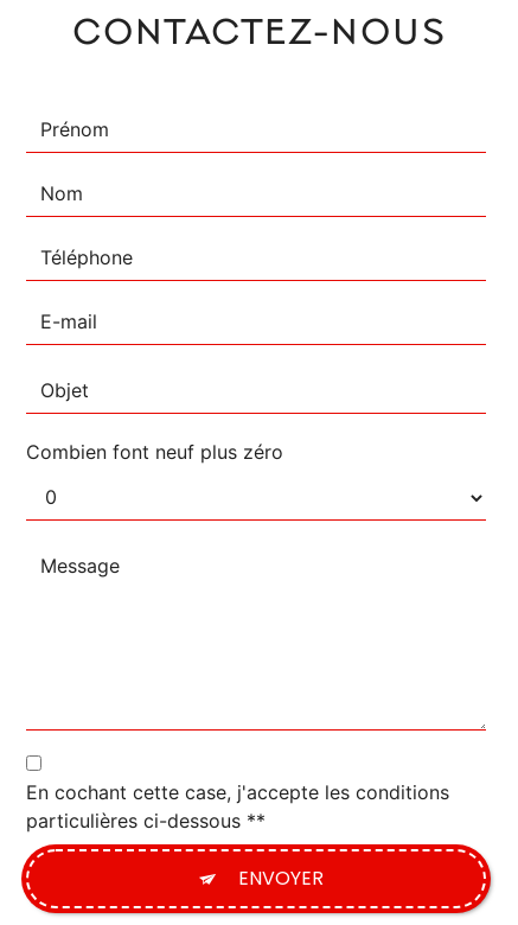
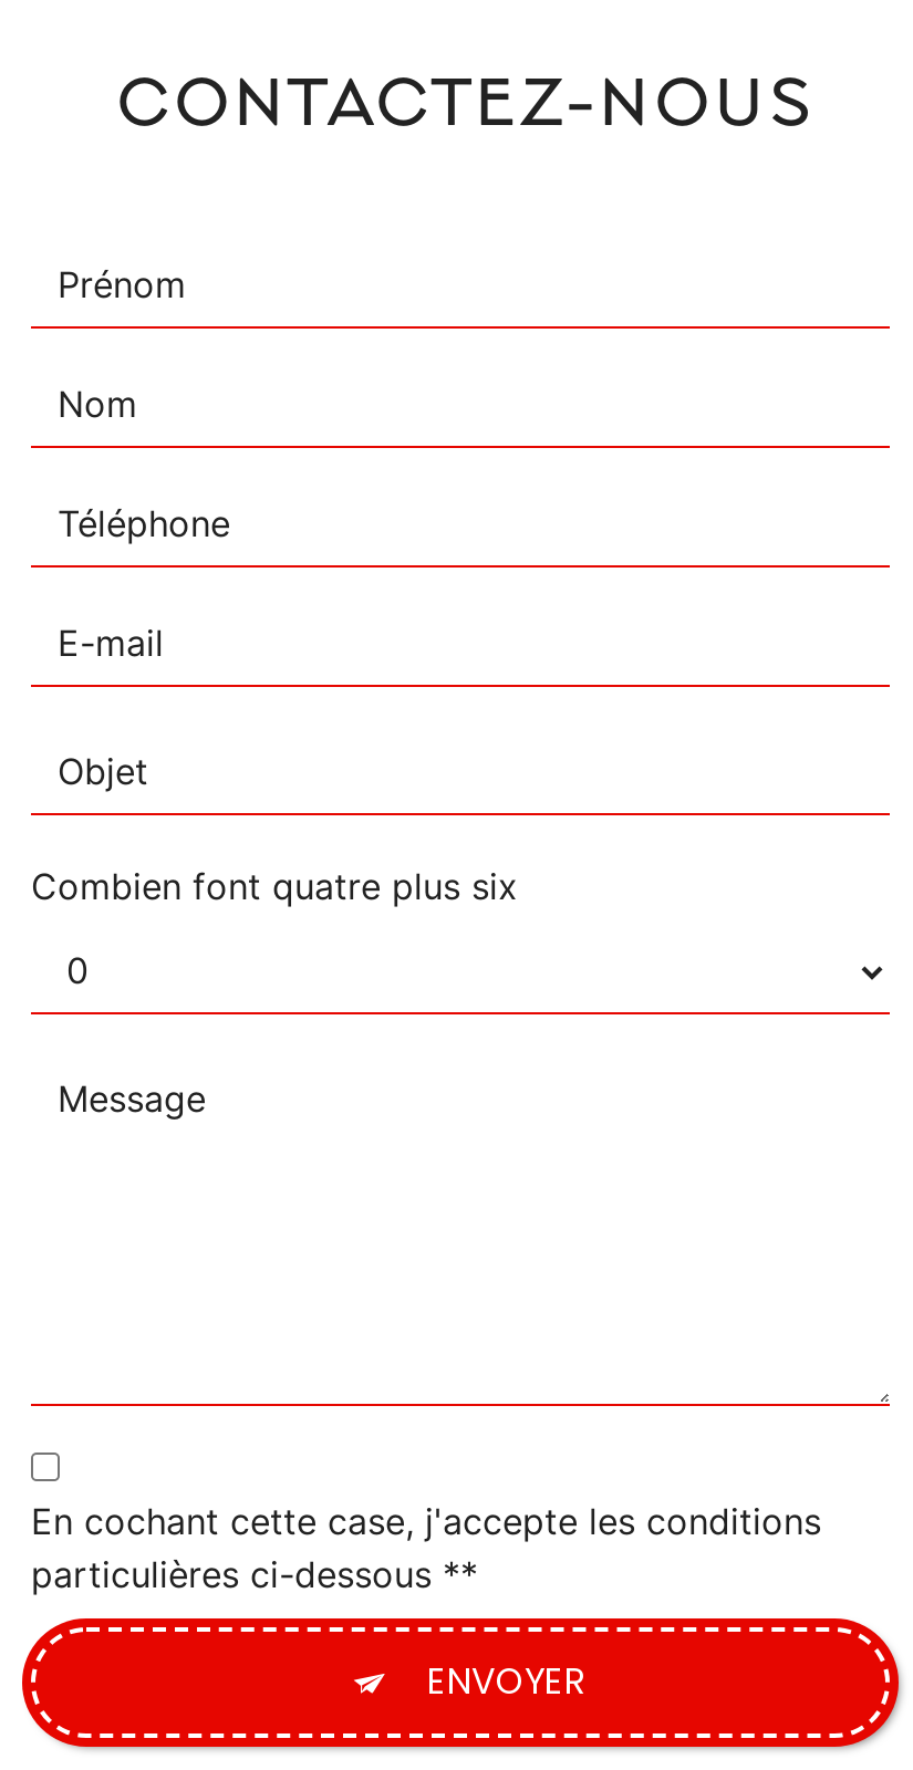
- Combien font neuf plus zéro
+ Combien font quatre plus six
